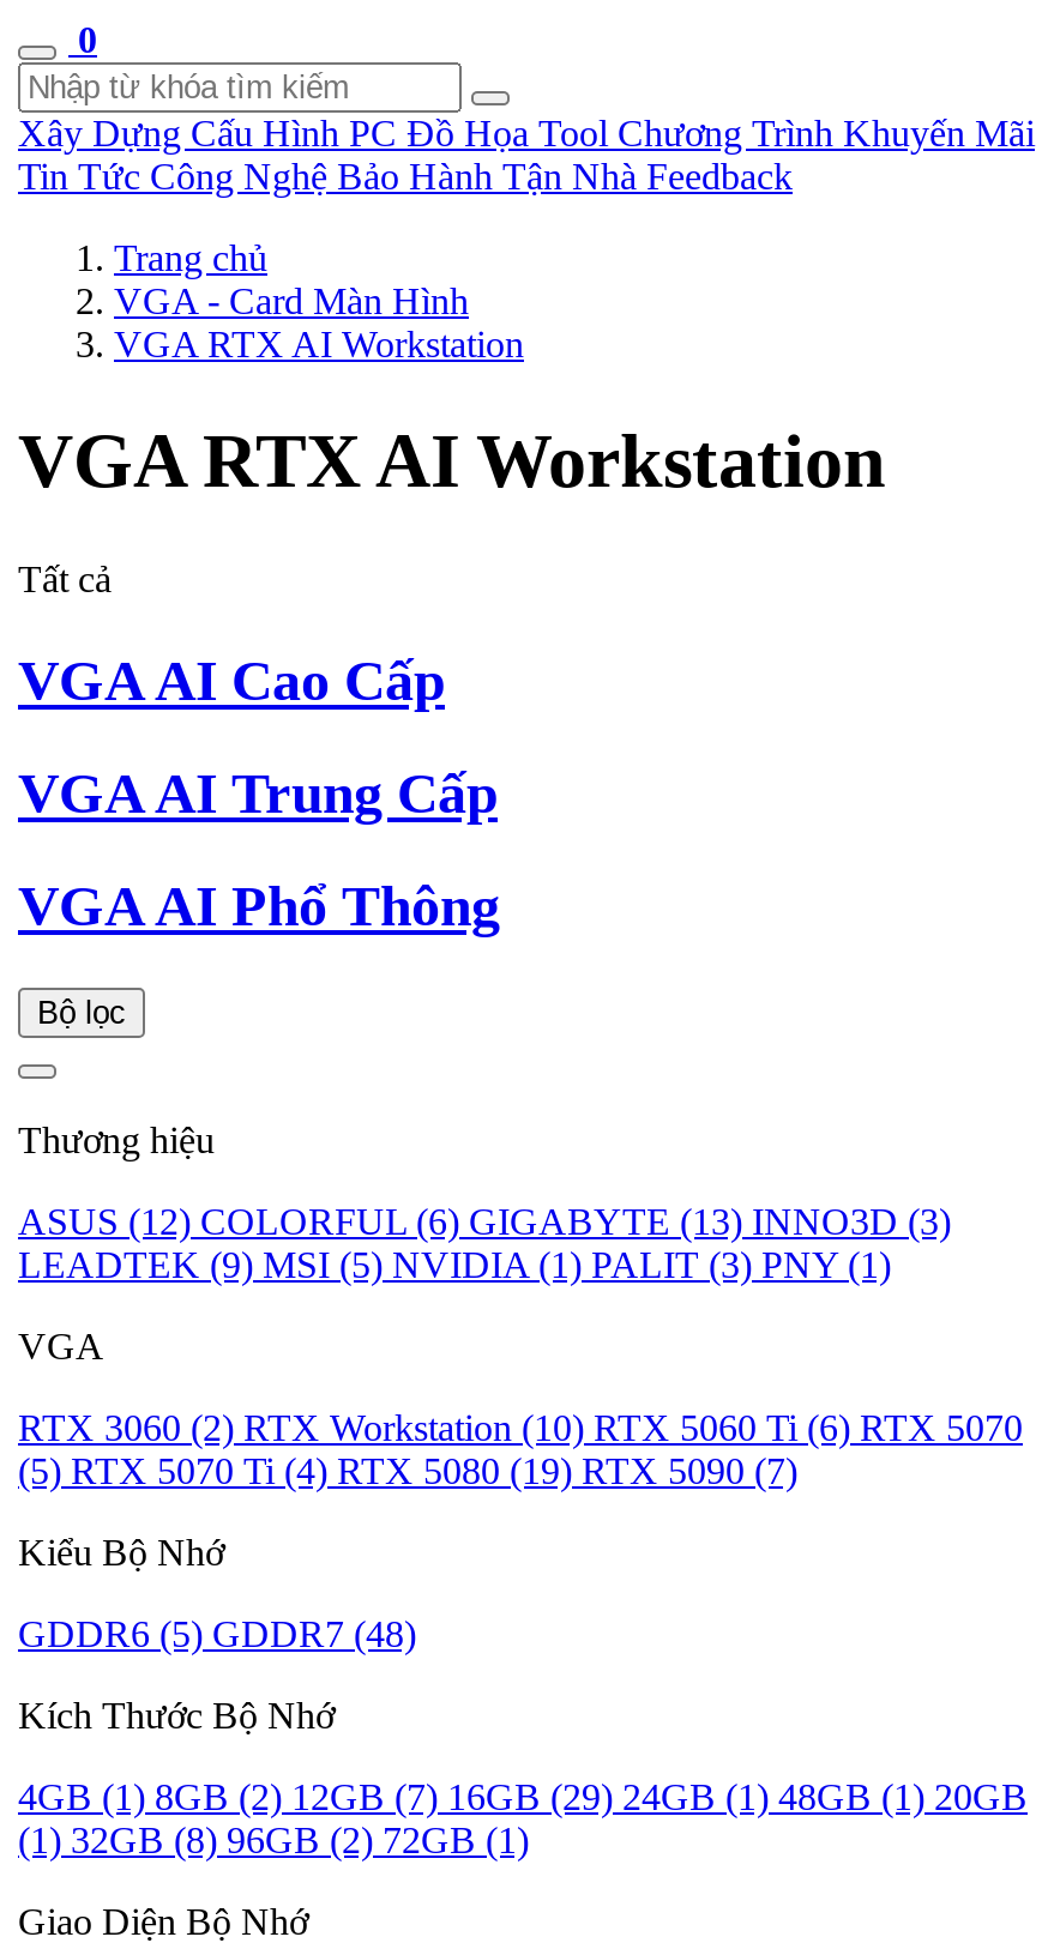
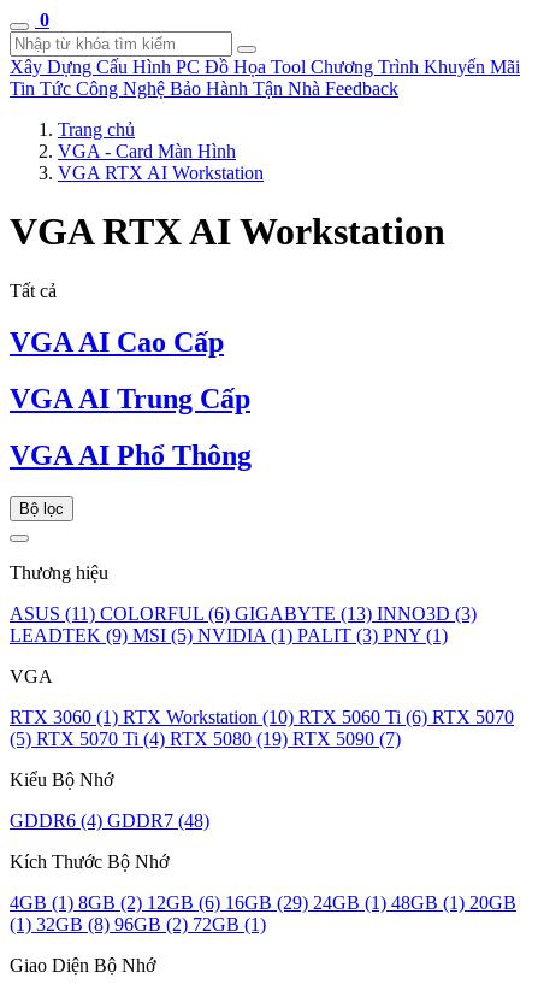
- ASUS (12) COLORFUL (6) GIGABYTE (13) INNO3D (3)
+ ASUS (11) COLORFUL (6) GIGABYTE (13) INNO3D (3)

- RTX 3060 (2) RTX Workstation (10) RTX 5060 Ti (6) RTX 5070
+ RTX 3060 (1) RTX Workstation (10) RTX 5060 Ti (6) RTX 5070

- GDDR6 (5) GDDR7 (48)
+ GDDR6 (4) GDDR7 (48)

- 4GB (1) 8GB (2) 12GB (7) 16GB (29) 24GB (1) 48GB (1) 20GB
+ 4GB (1) 8GB (2) 12GB (6) 16GB (29) 24GB (1) 48GB (1) 20GB
